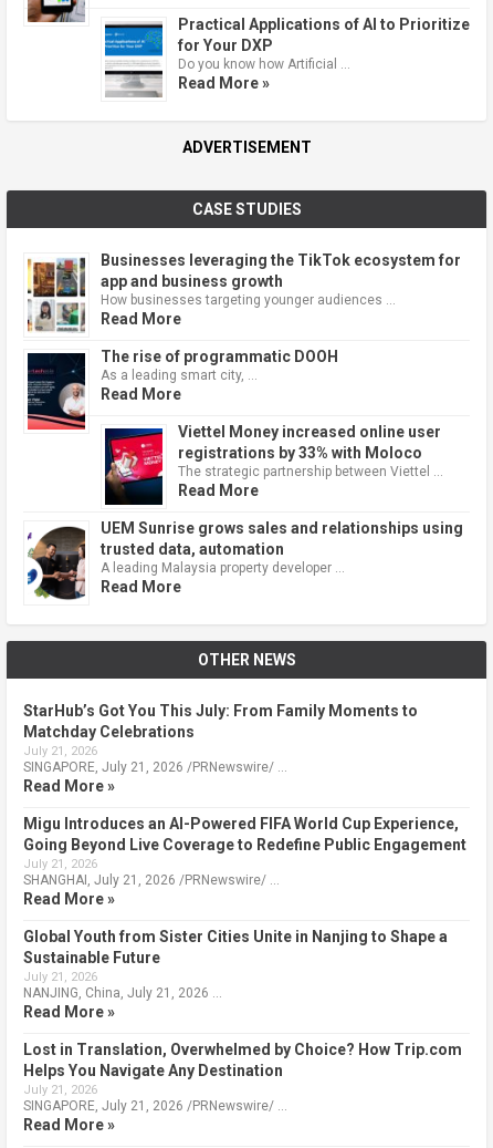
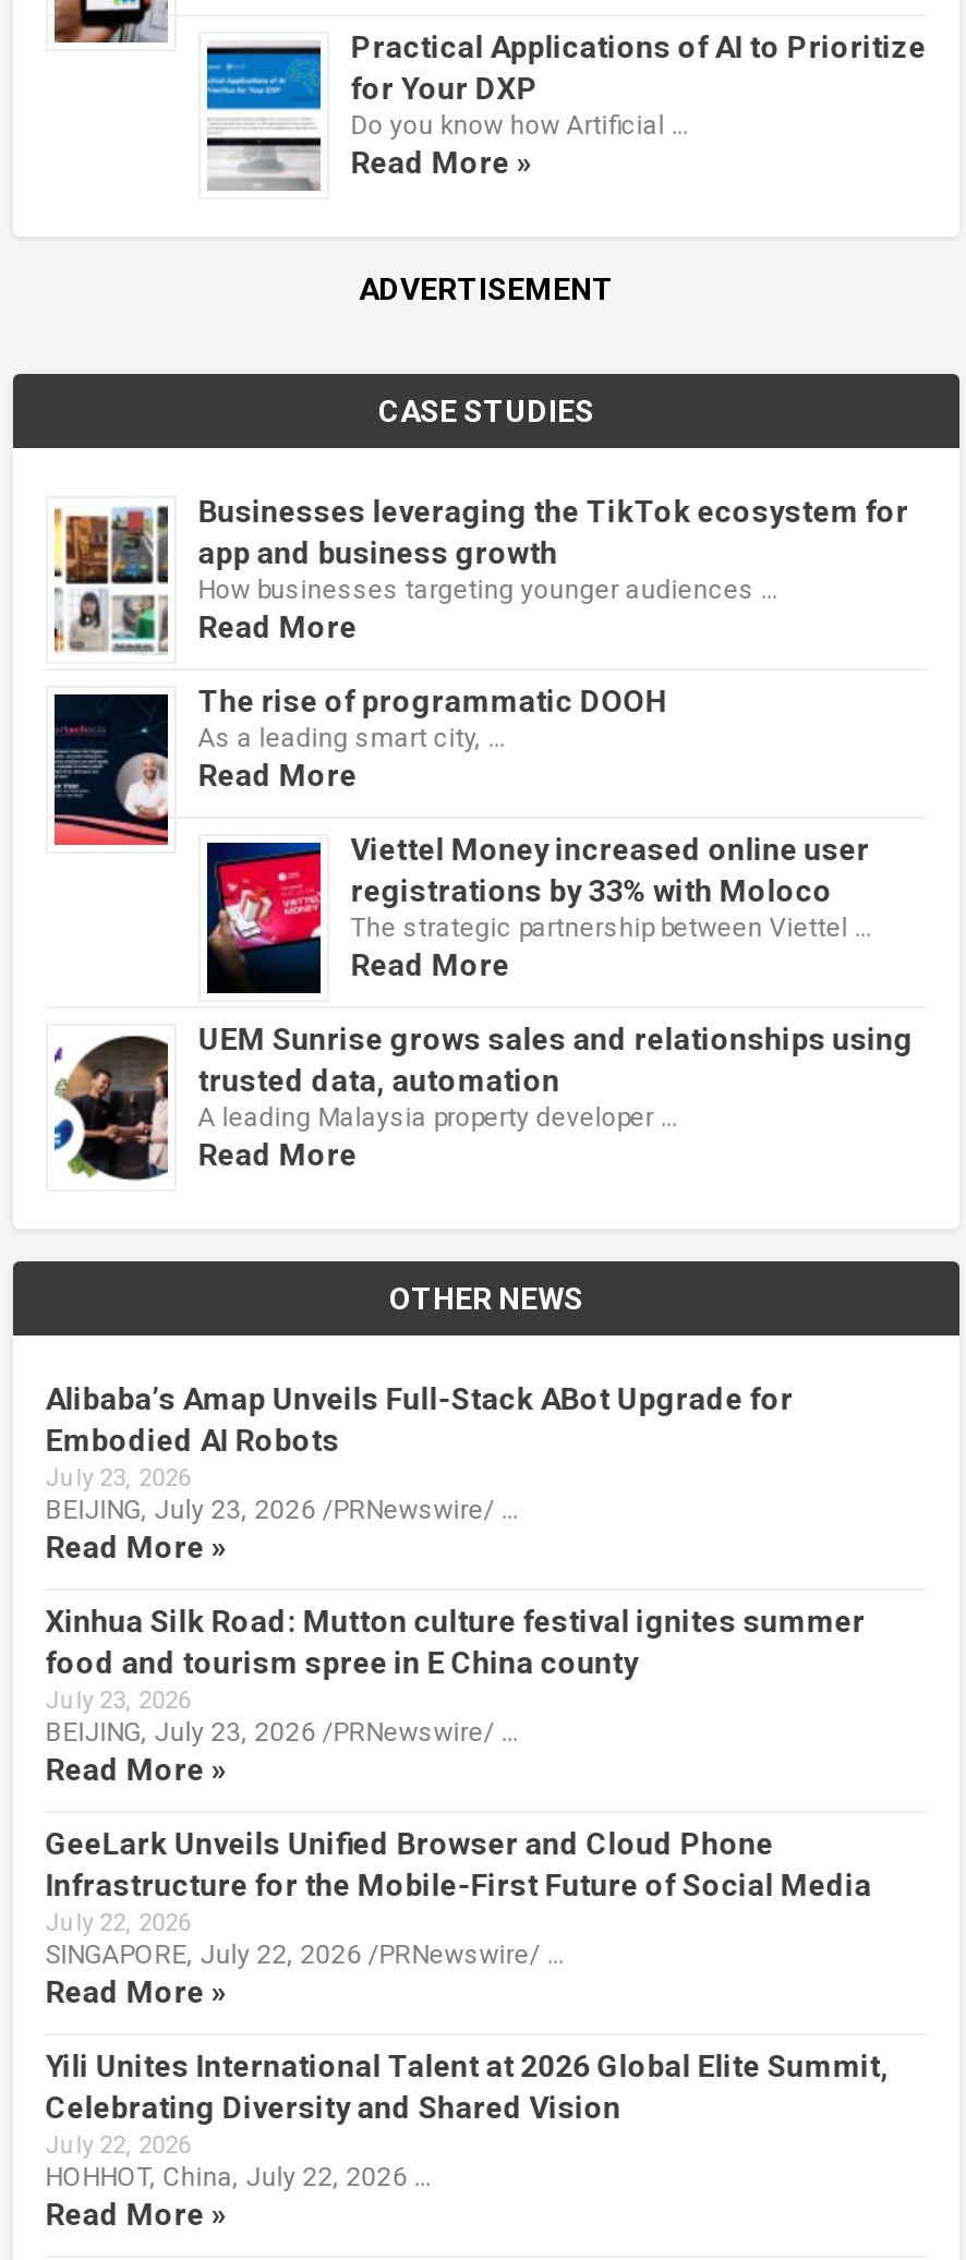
- StarHub’s Got You This July: From Family Moments to
- Matchday Celebrations
- July 21, 2026
- SINGAPORE, July 21, 2026 /PRNewswire/ …
+ Alibaba’s Amap Unveils Full-Stack ABot Upgrade for
+ Embodied AI Robots
+ July 23, 2026
+ BEIJING, July 23, 2026 /PRNewswire/ …

- Migu Introduces an AI-Powered FIFA World Cup Experience,
- Going Beyond Live Coverage to Redefine Public Engagement
- July 21, 2026
- SHANGHAI, July 21, 2026 /PRNewswire/ …
+ Xinhua Silk Road: Mutton culture festival ignites summer
+ food and tourism spree in E China county
+ July 23, 2026
+ BEIJING, July 23, 2026 /PRNewswire/ …

- Global Youth from Sister Cities Unite in Nanjing to Shape a
- Sustainable Future
- July 21, 2026
- NANJING, China, July 21, 2026 …
+ GeeLark Unveils Unified Browser and Cloud Phone
+ Infrastructure for the Mobile-First Future of Social Media
+ July 22, 2026
+ SINGAPORE, July 22, 2026 /PRNewswire/ …

- Lost in Translation, Overwhelmed by Choice? How Trip.com
- Helps You Navigate Any Destination
- July 21, 2026
- SINGAPORE, July 21, 2026 /PRNewswire/ …
+ Yili Unites International Talent at 2026 Global Elite Summit,
+ Celebrating Diversity and Shared Vision
+ July 22, 2026
+ HOHHOT, China, July 22, 2026 …
